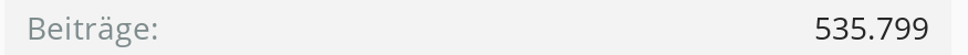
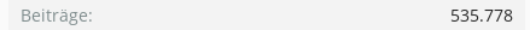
- 535.799
+ 535.778
